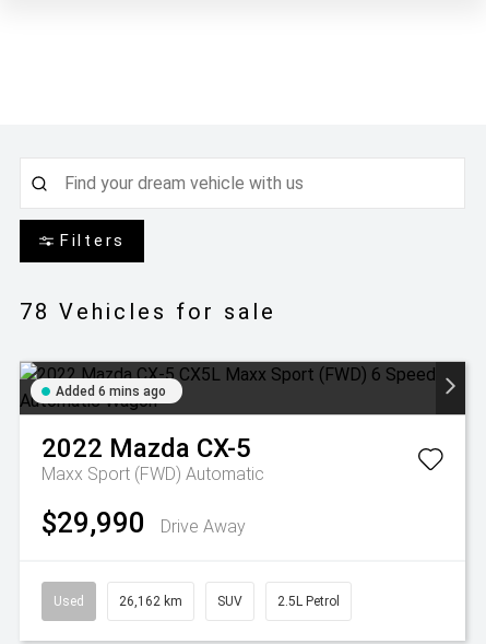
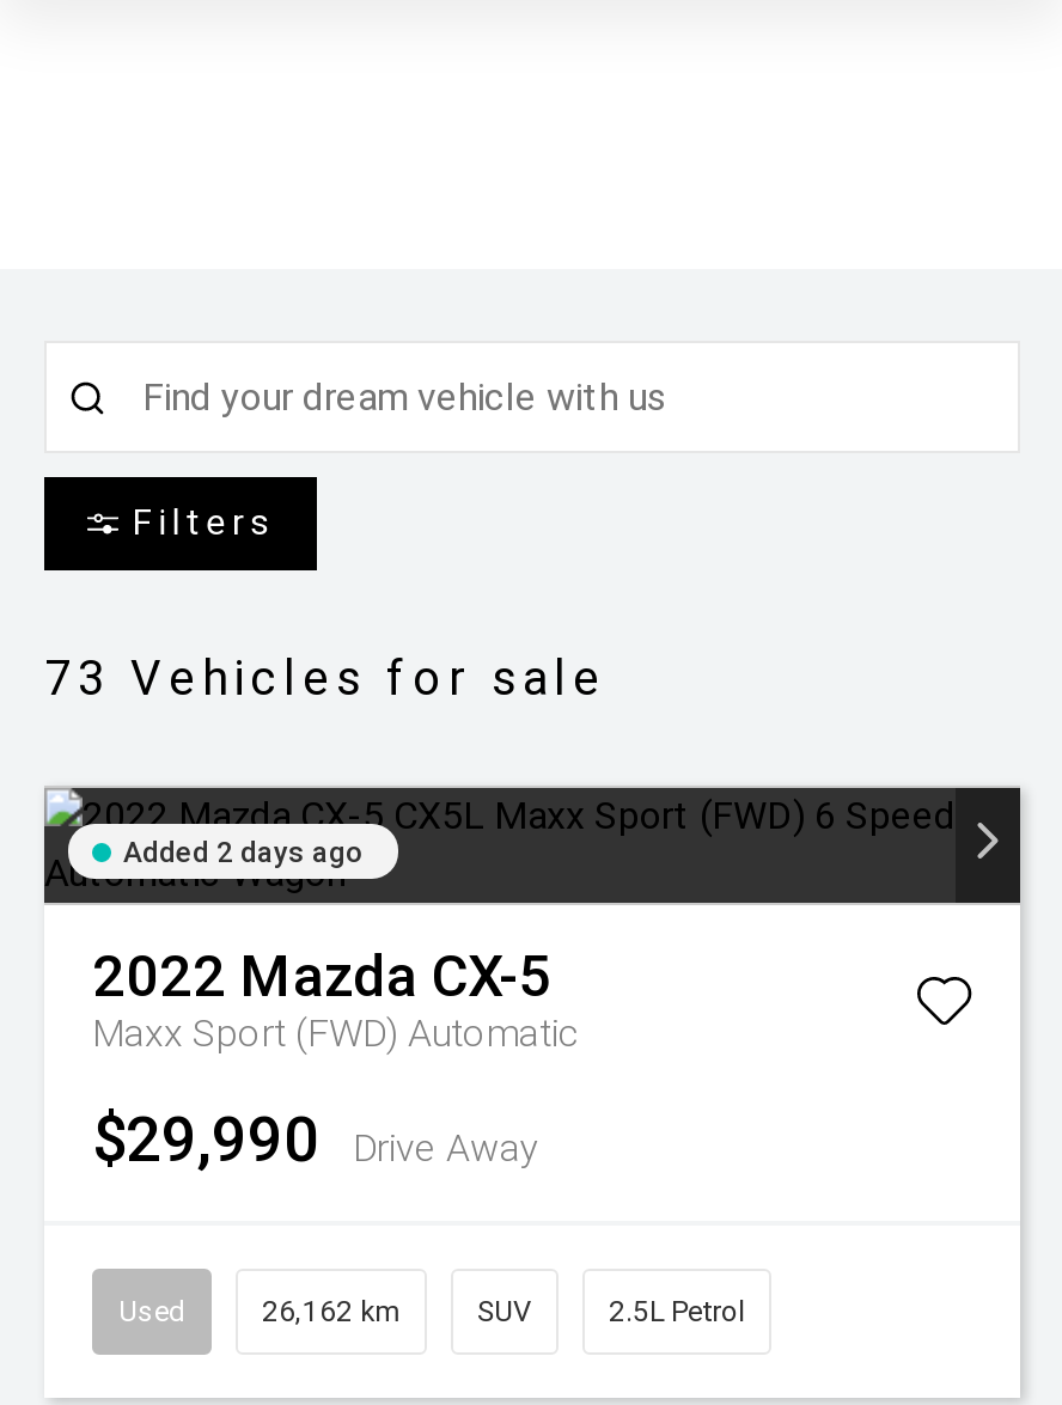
- 78 Vehicles for sale
+ 73 Vehicles for sale

- Added 6 mins ago
+ Added 2 days ago
